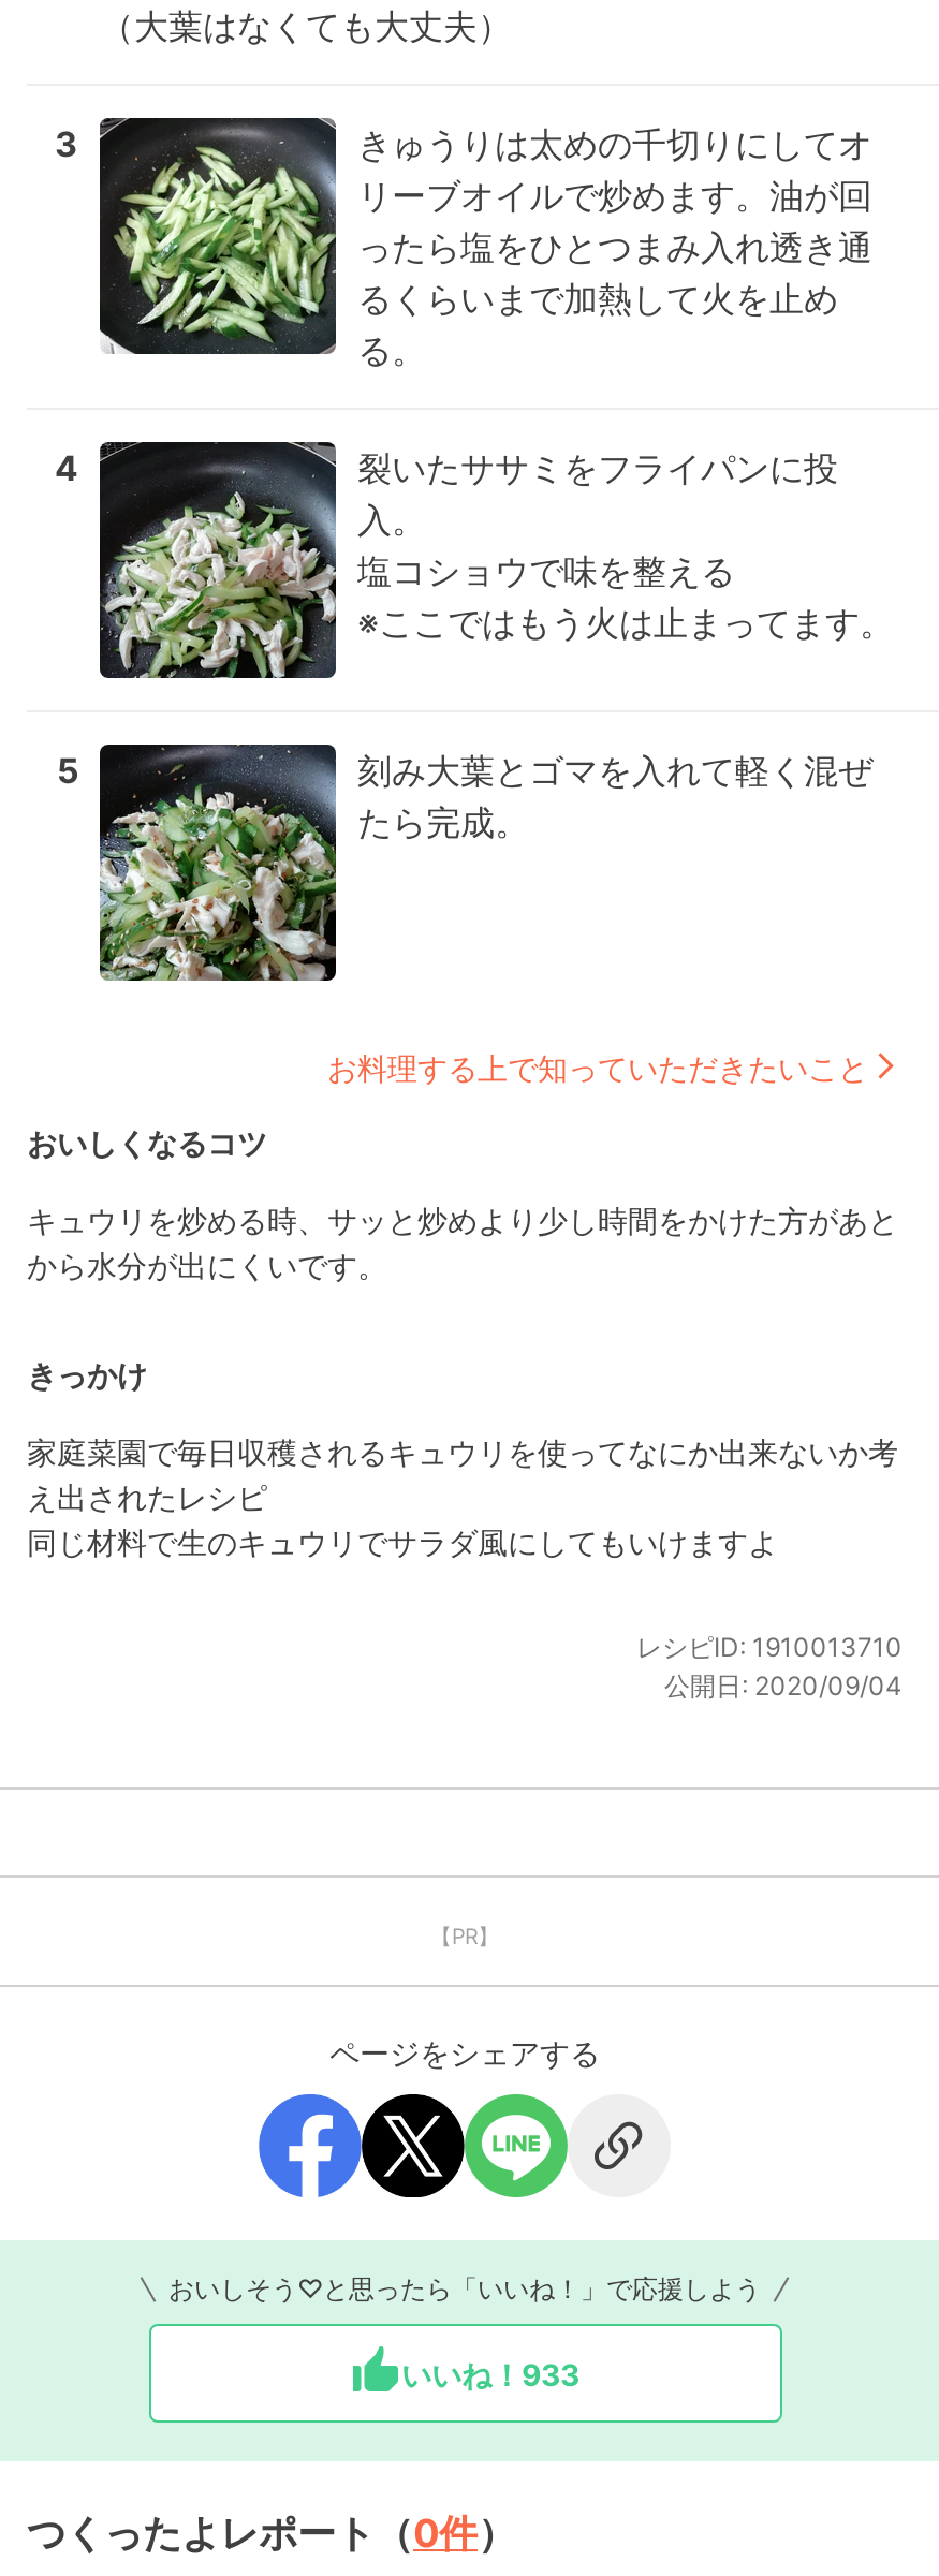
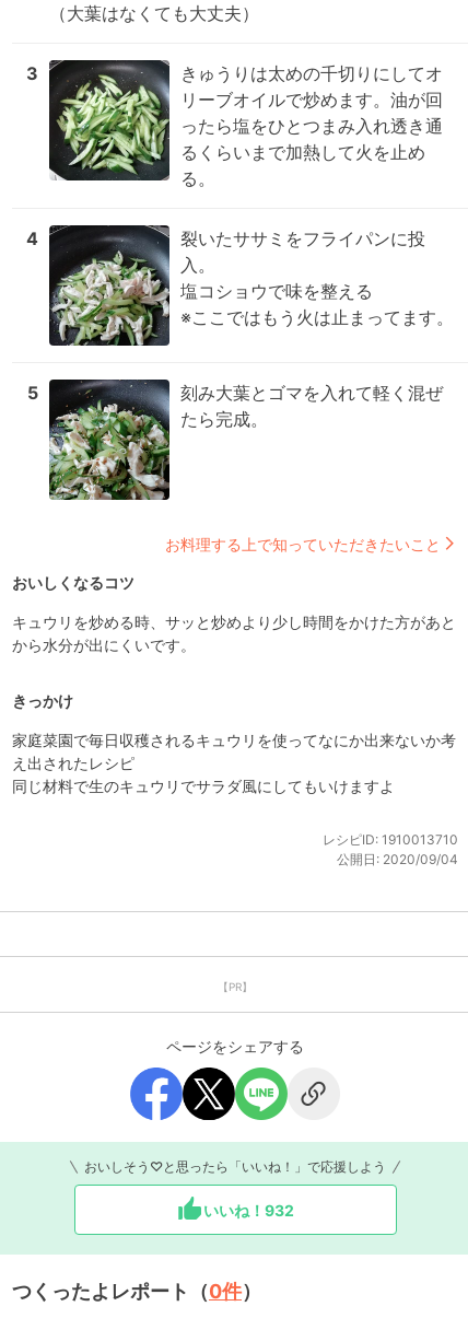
- いいね！933
+ いいね！932
